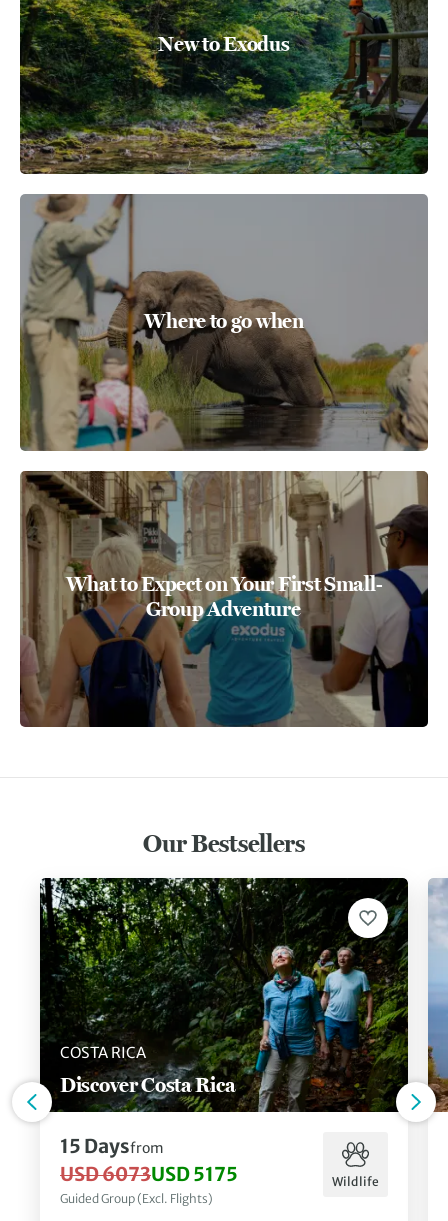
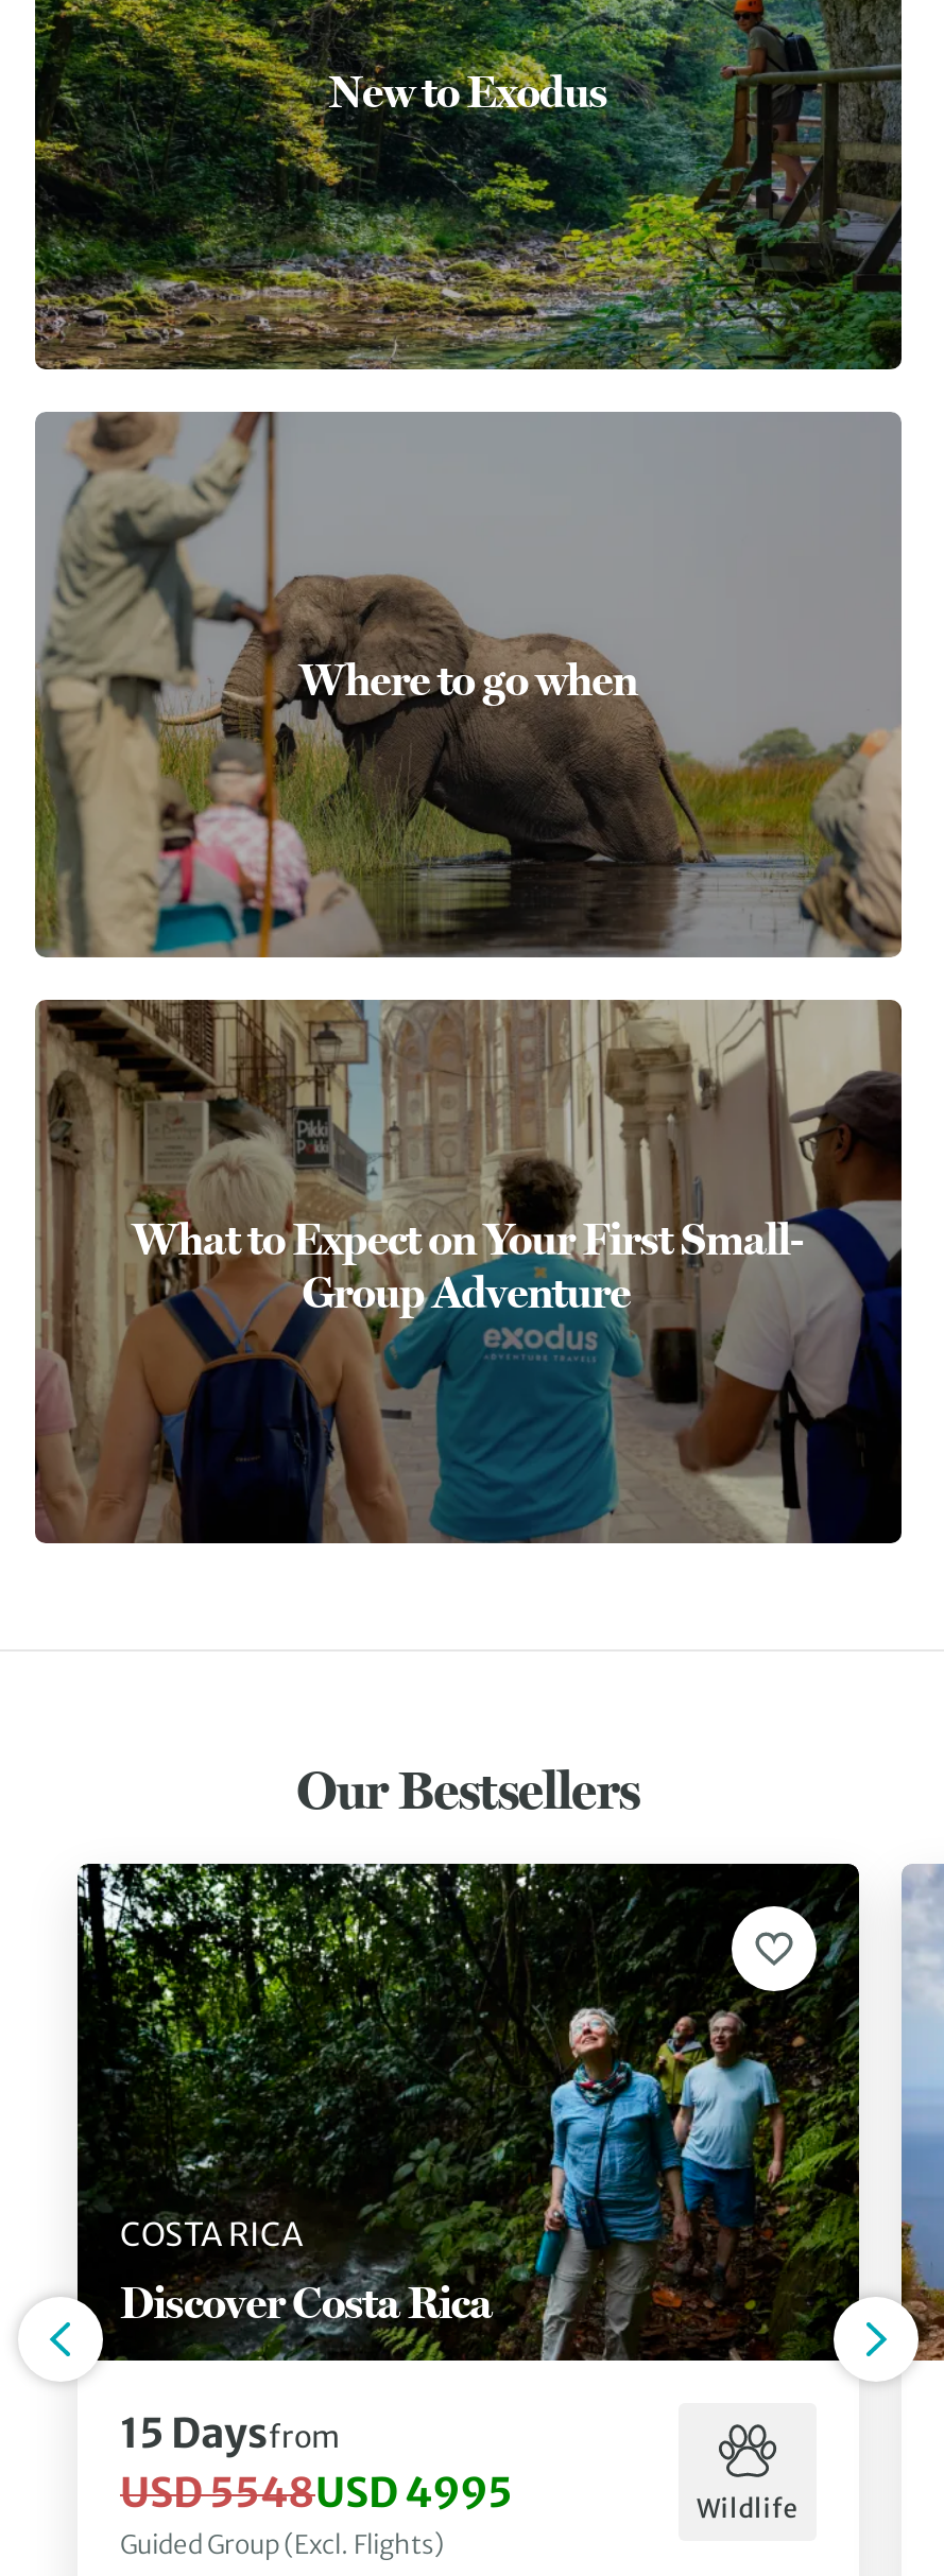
- USD 6073USD 5175
+ USD 5548USD 4995
